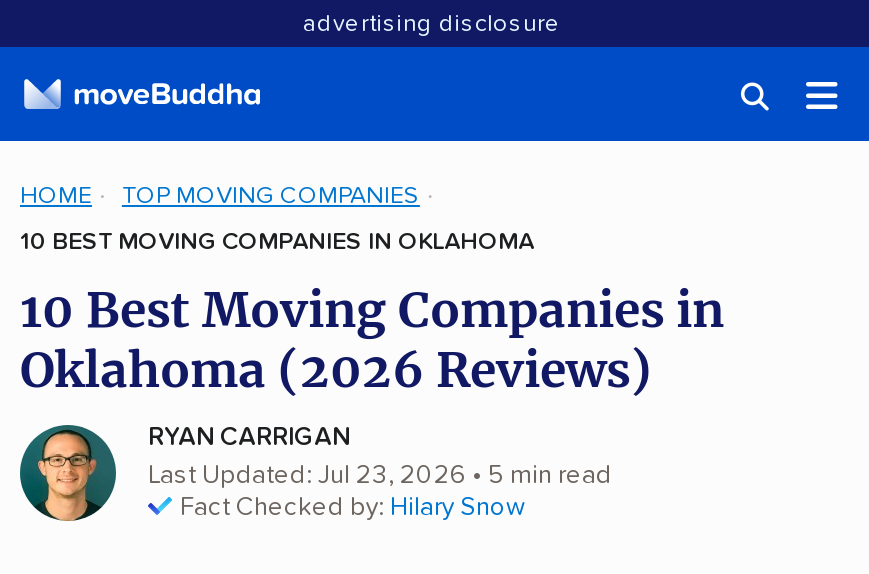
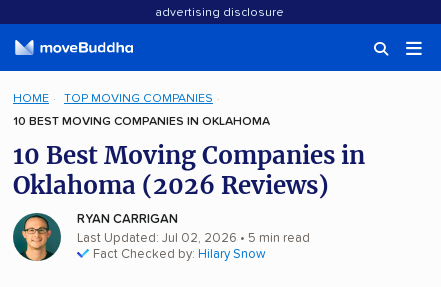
- Last Updated: Jul 23, 2026 • 5 min read
+ Last Updated: Jul 02, 2026 • 5 min read
